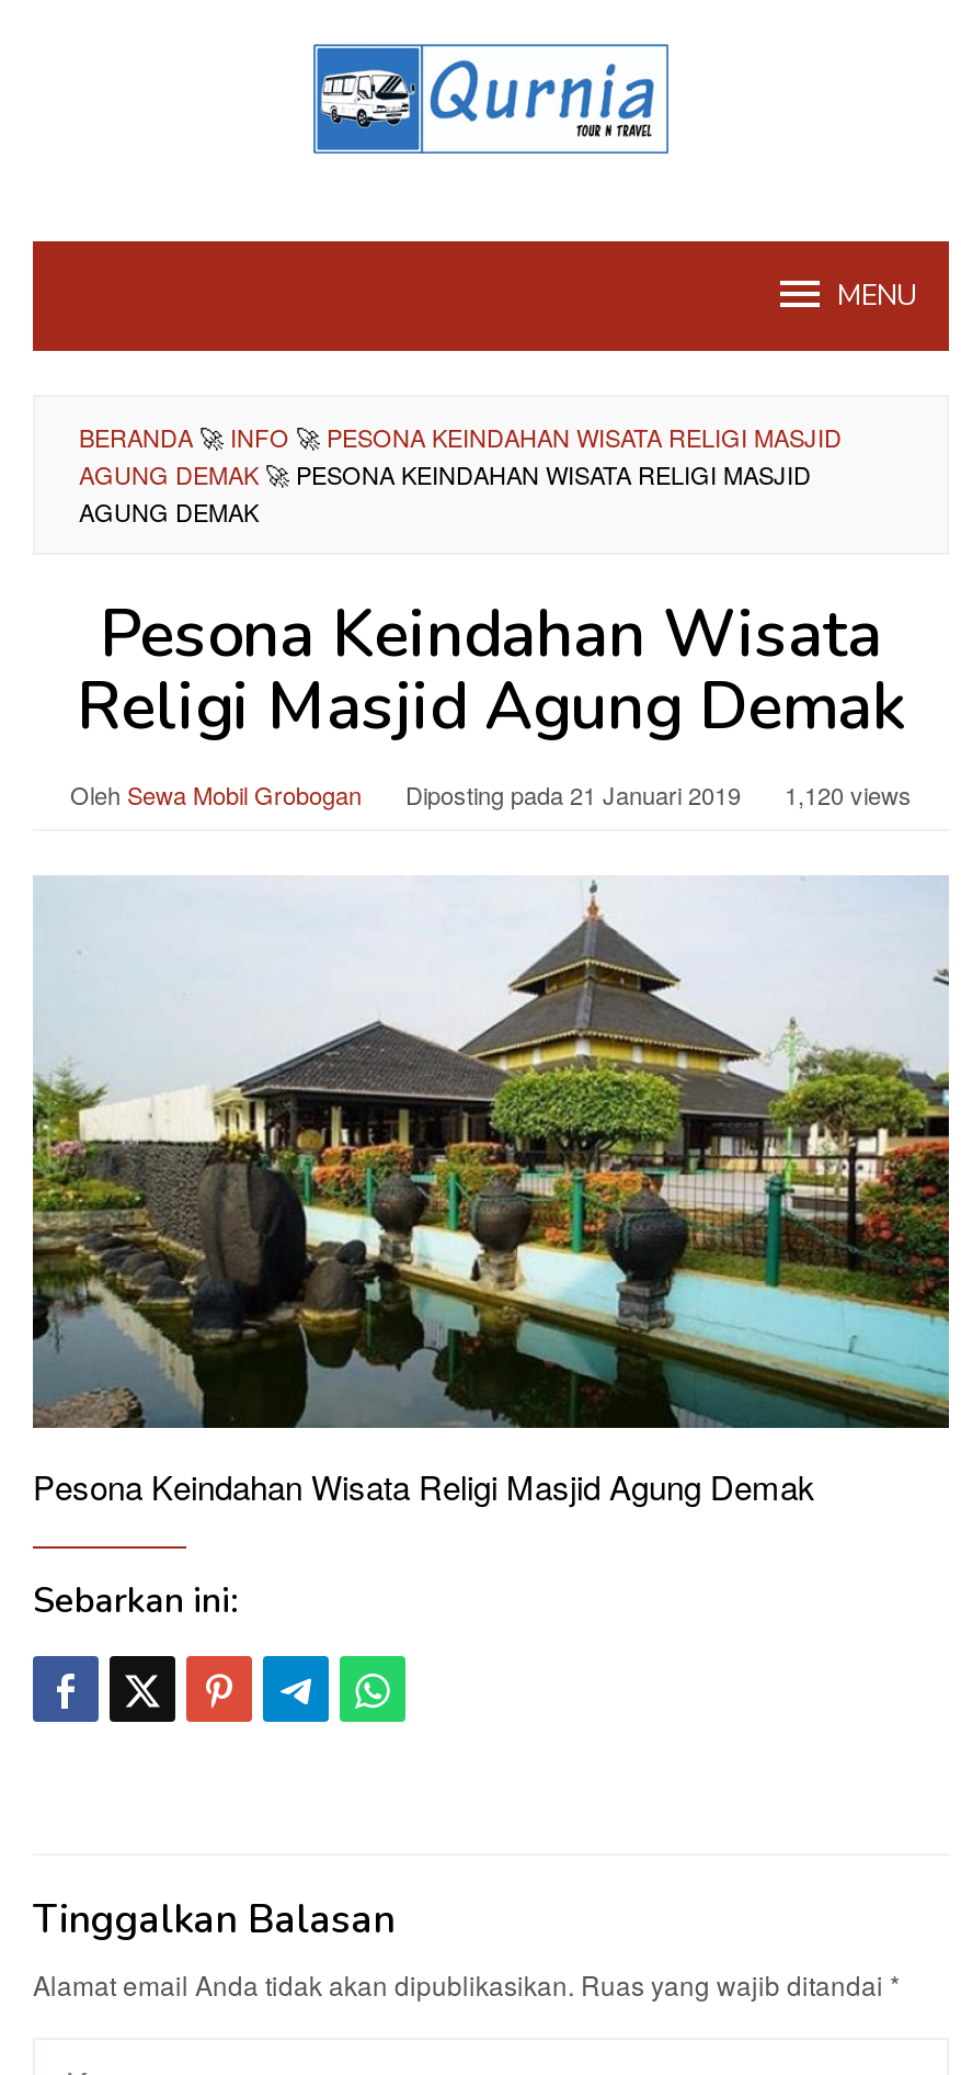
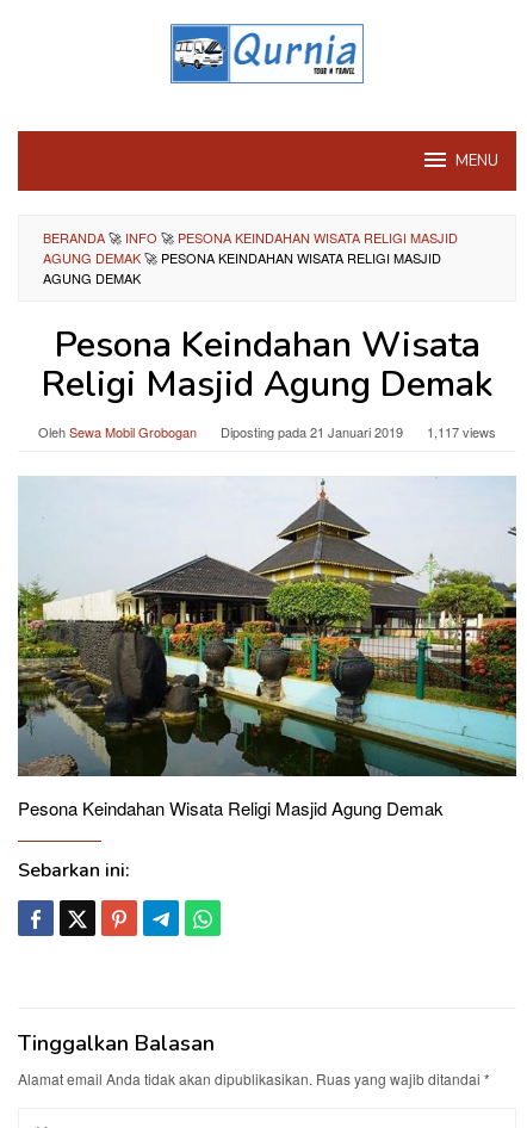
- Oleh Sewa Mobil Grobogan Diposting pada 21 Januari 2019 1,120 views
+ Oleh Sewa Mobil Grobogan Diposting pada 21 Januari 2019 1,117 views
